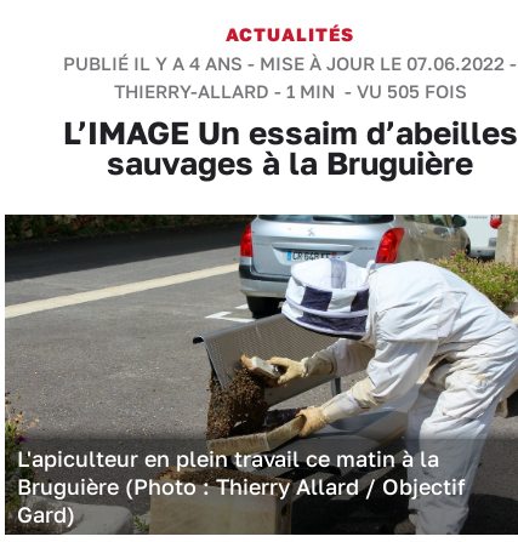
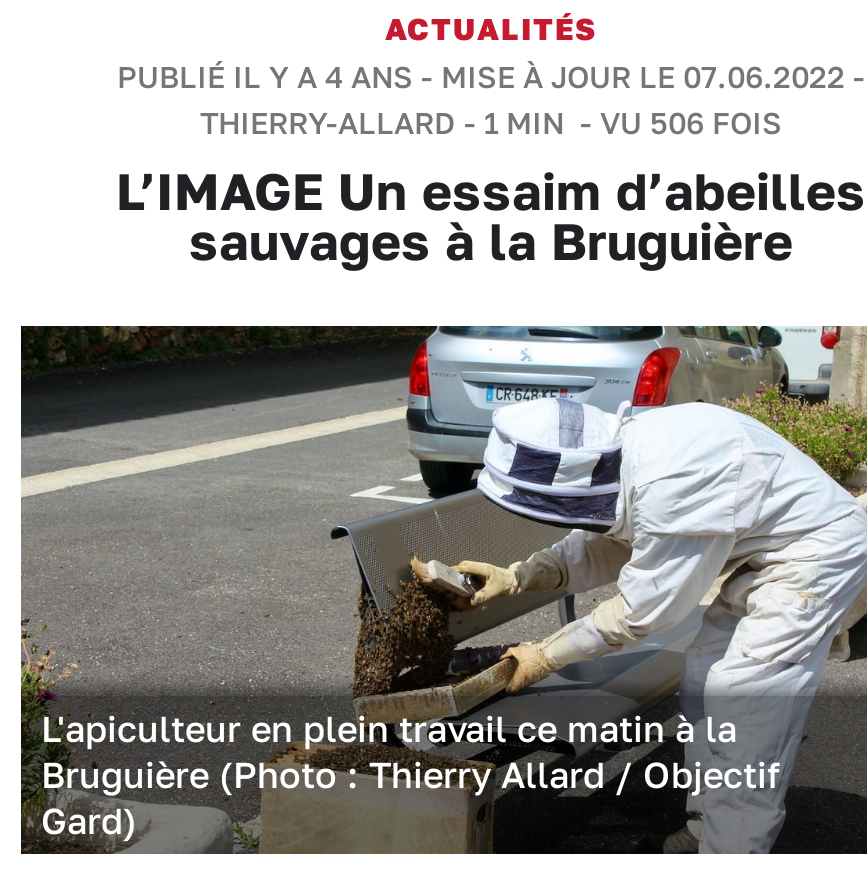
- THIERRY-ALLARD - 1 MIN - VU 505 FOIS
+ THIERRY-ALLARD - 1 MIN - VU 506 FOIS
